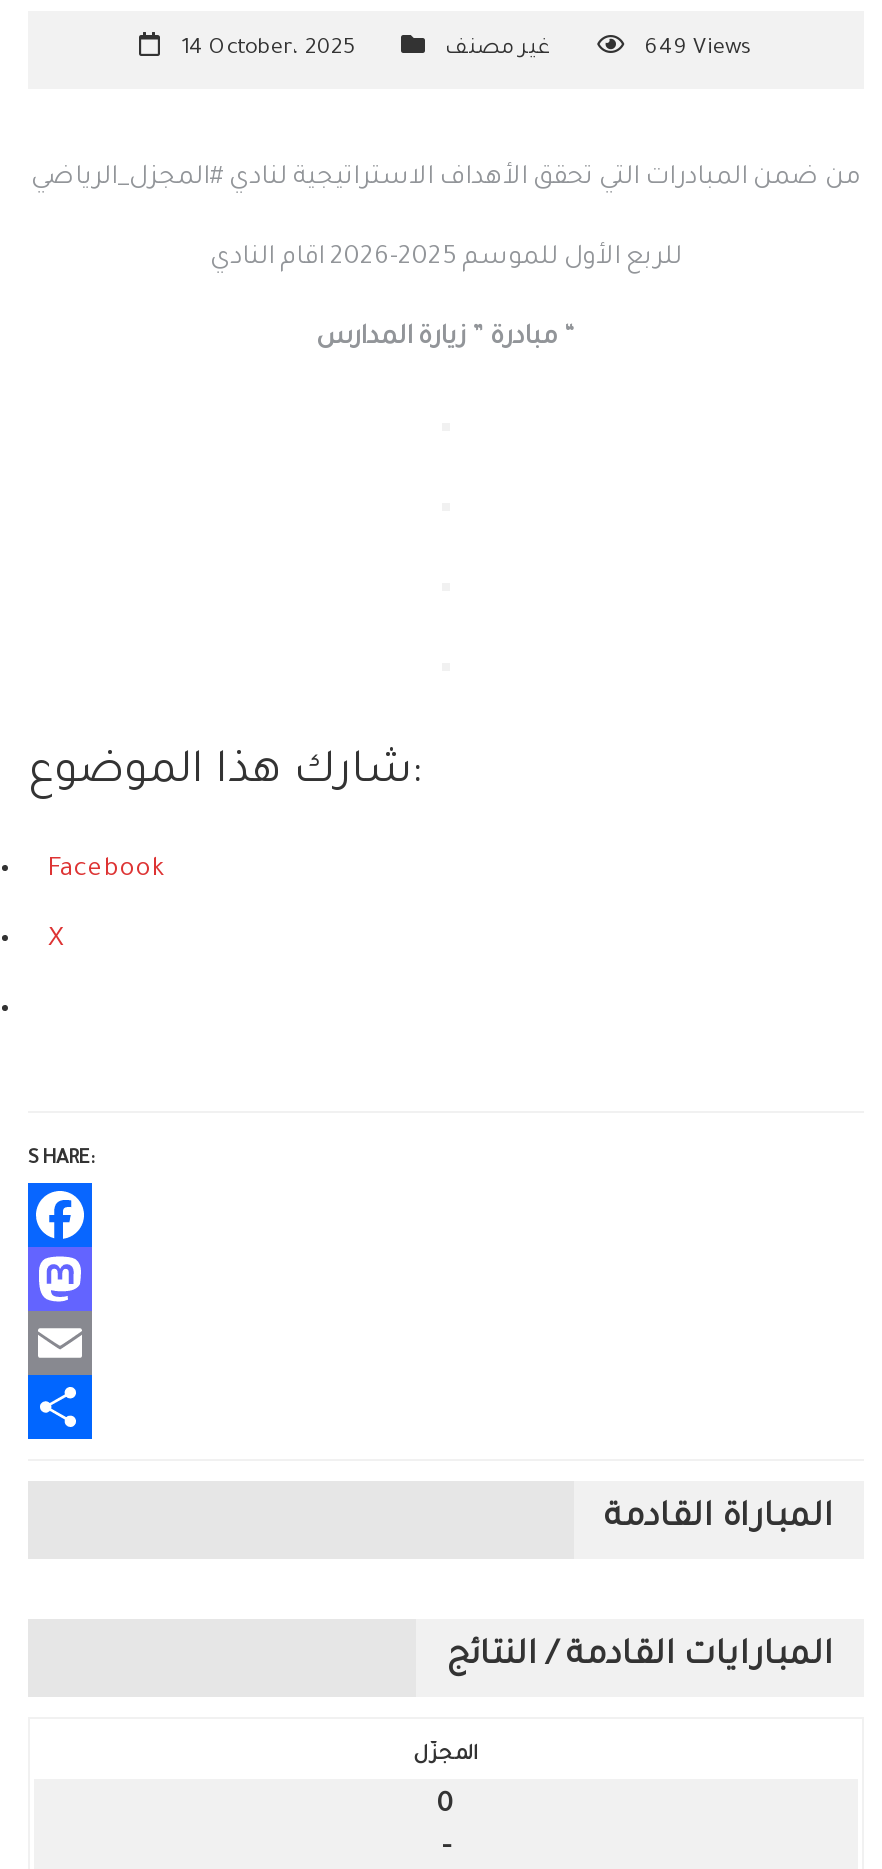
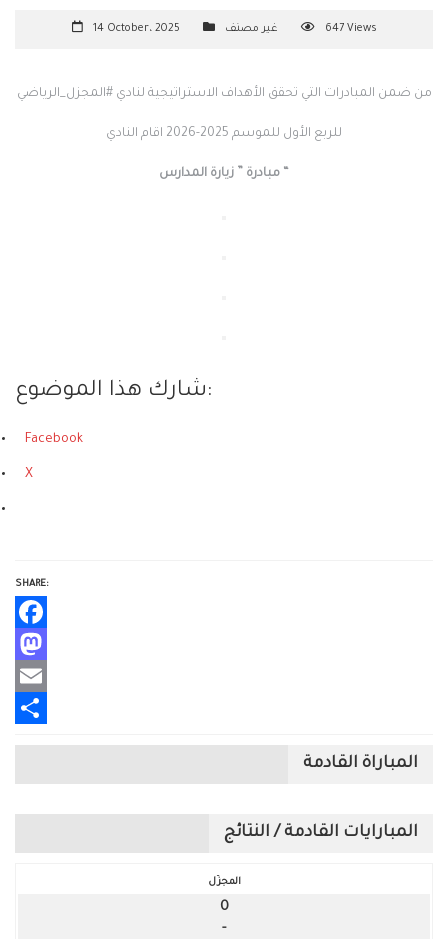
- 649 Views
+ 647 Views
